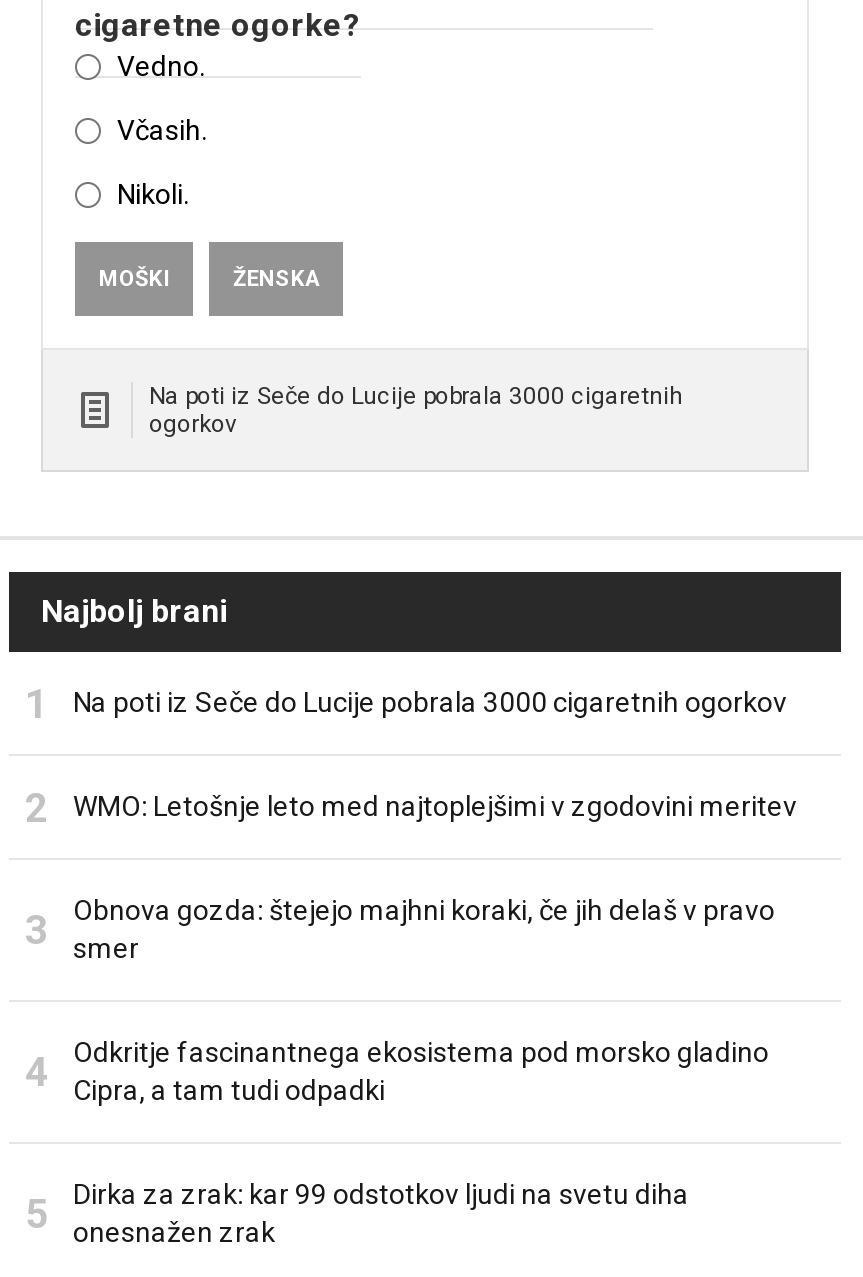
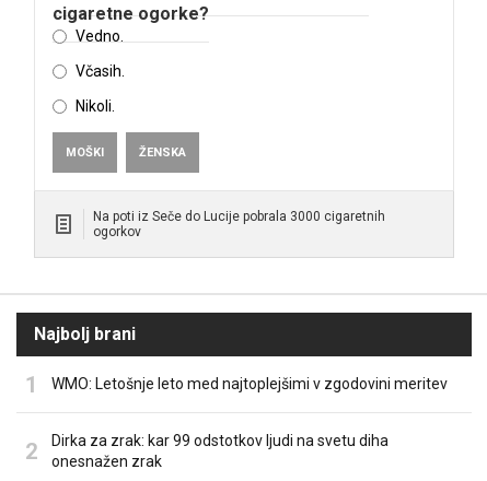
- Na poti iz Seče do Lucije pobrala 3000 cigaretnih ogorkov

- Obnova gozda: štejejo majhni koraki, če jih delaš v pravo
- smer
- Odkritje fascinantnega ekosistema pod morsko gladino
- Cipra, a tam tudi odpadki
